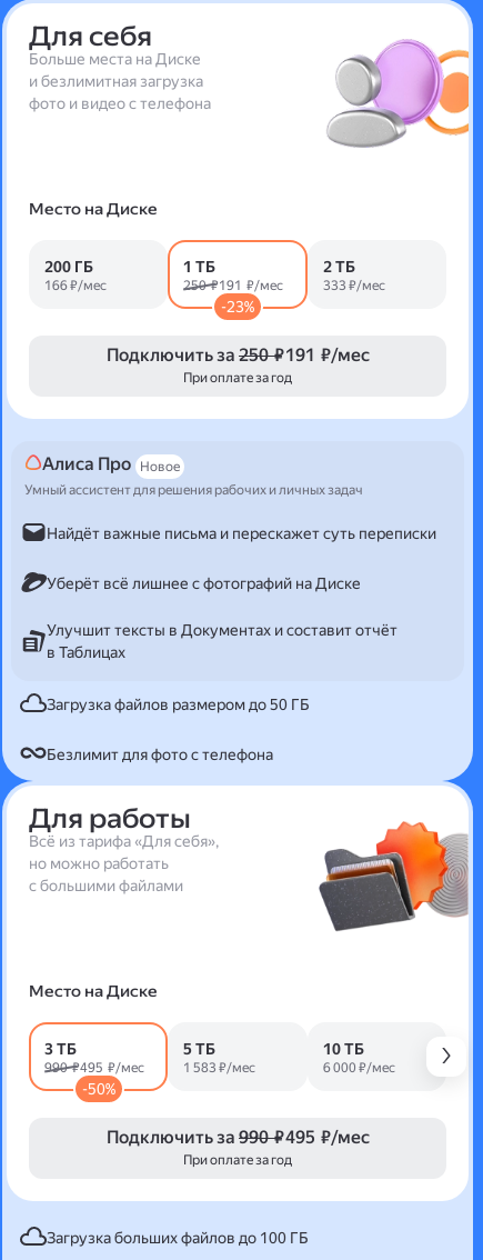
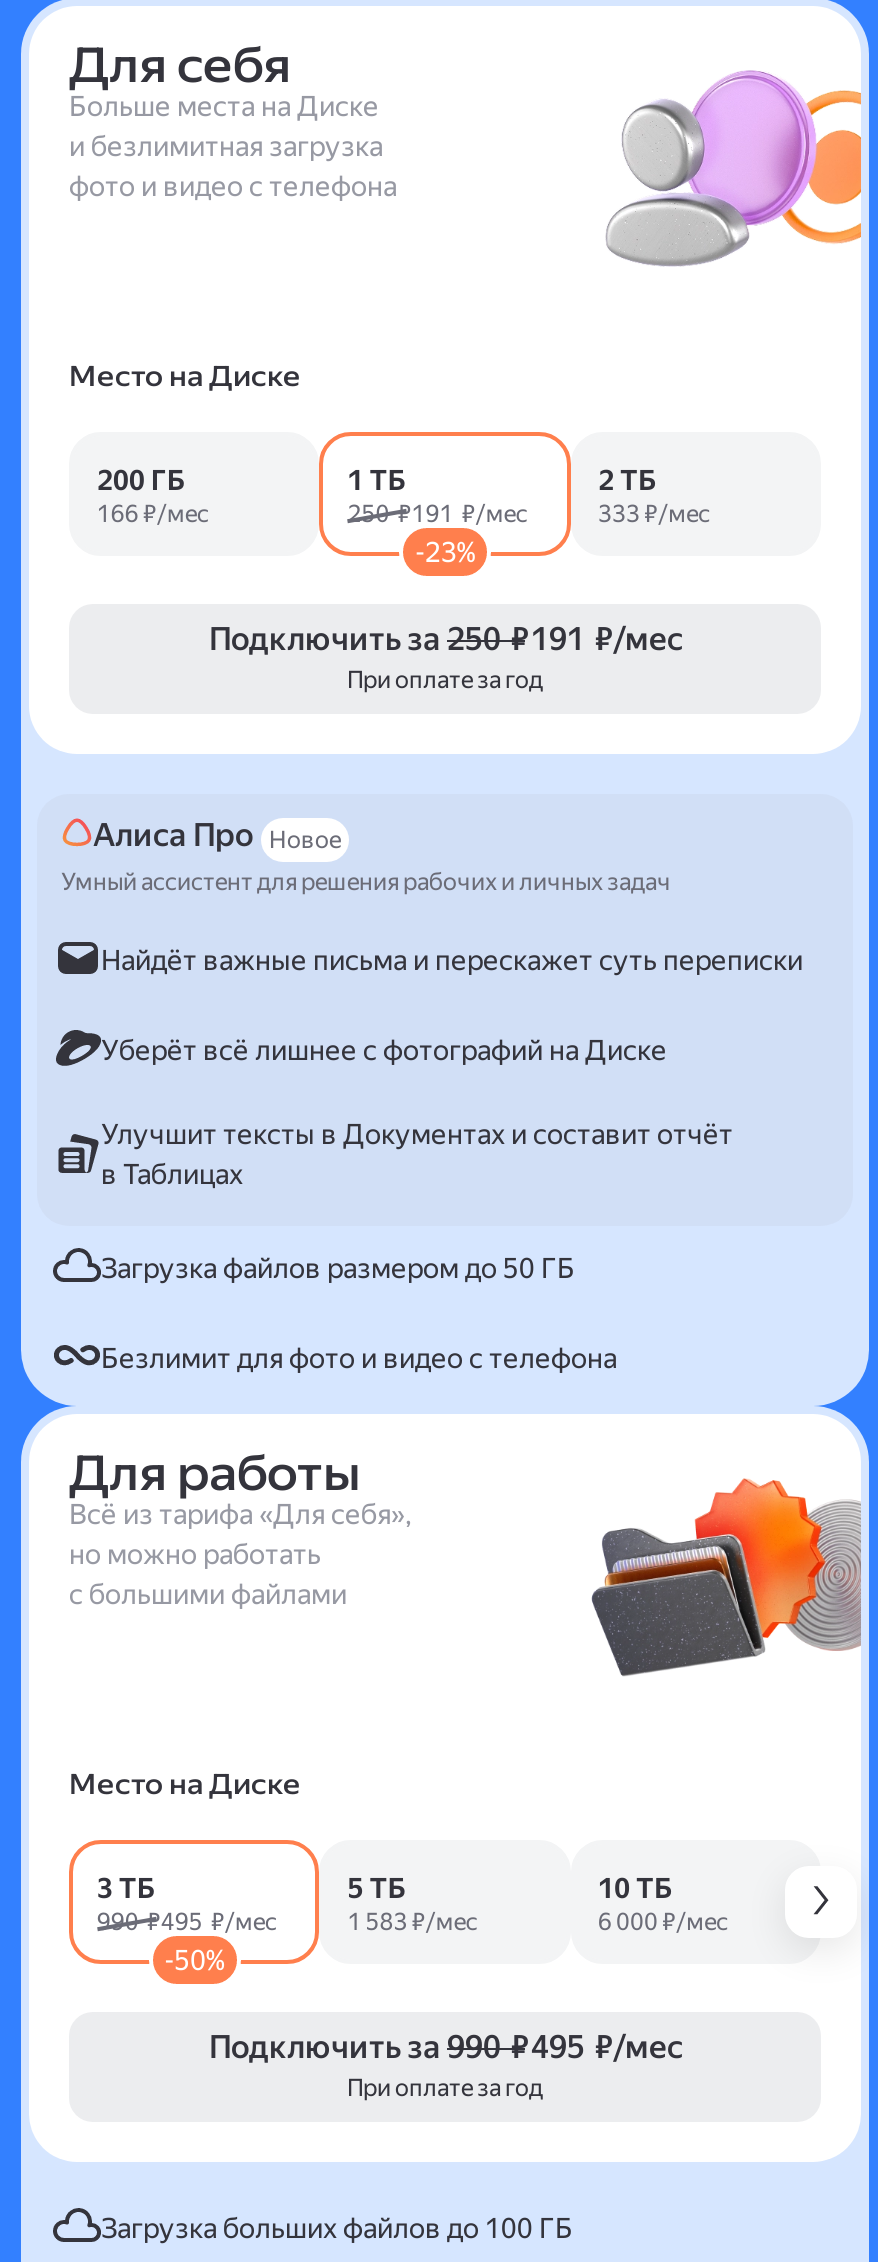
- Безлимит для фото с телефона
+ Безлимит для фото и видео с телефона
